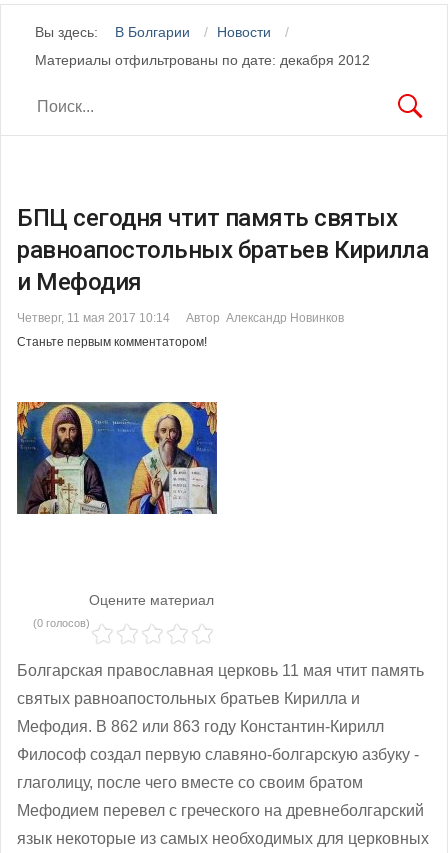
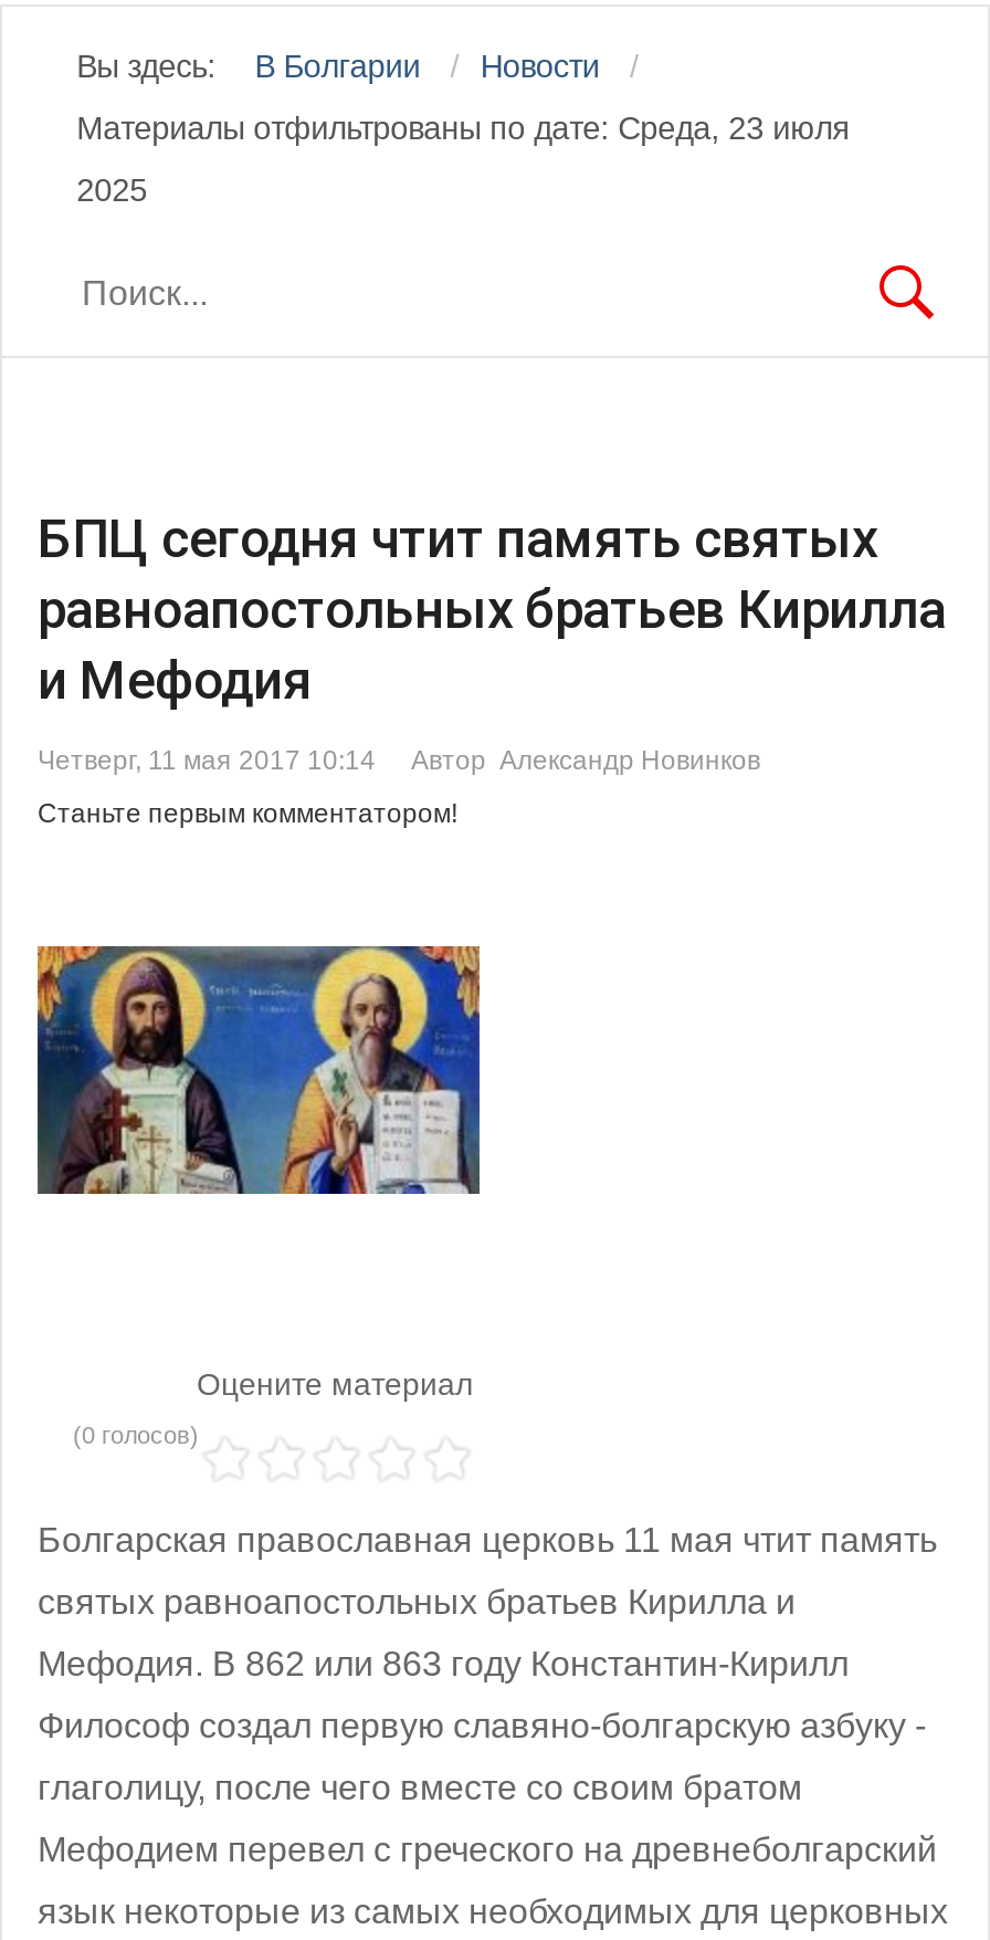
- Материалы отфильтрованы по дате: декабря 2012
+ Материалы отфильтрованы по дате: Среда, 23 июля
+ 2025
